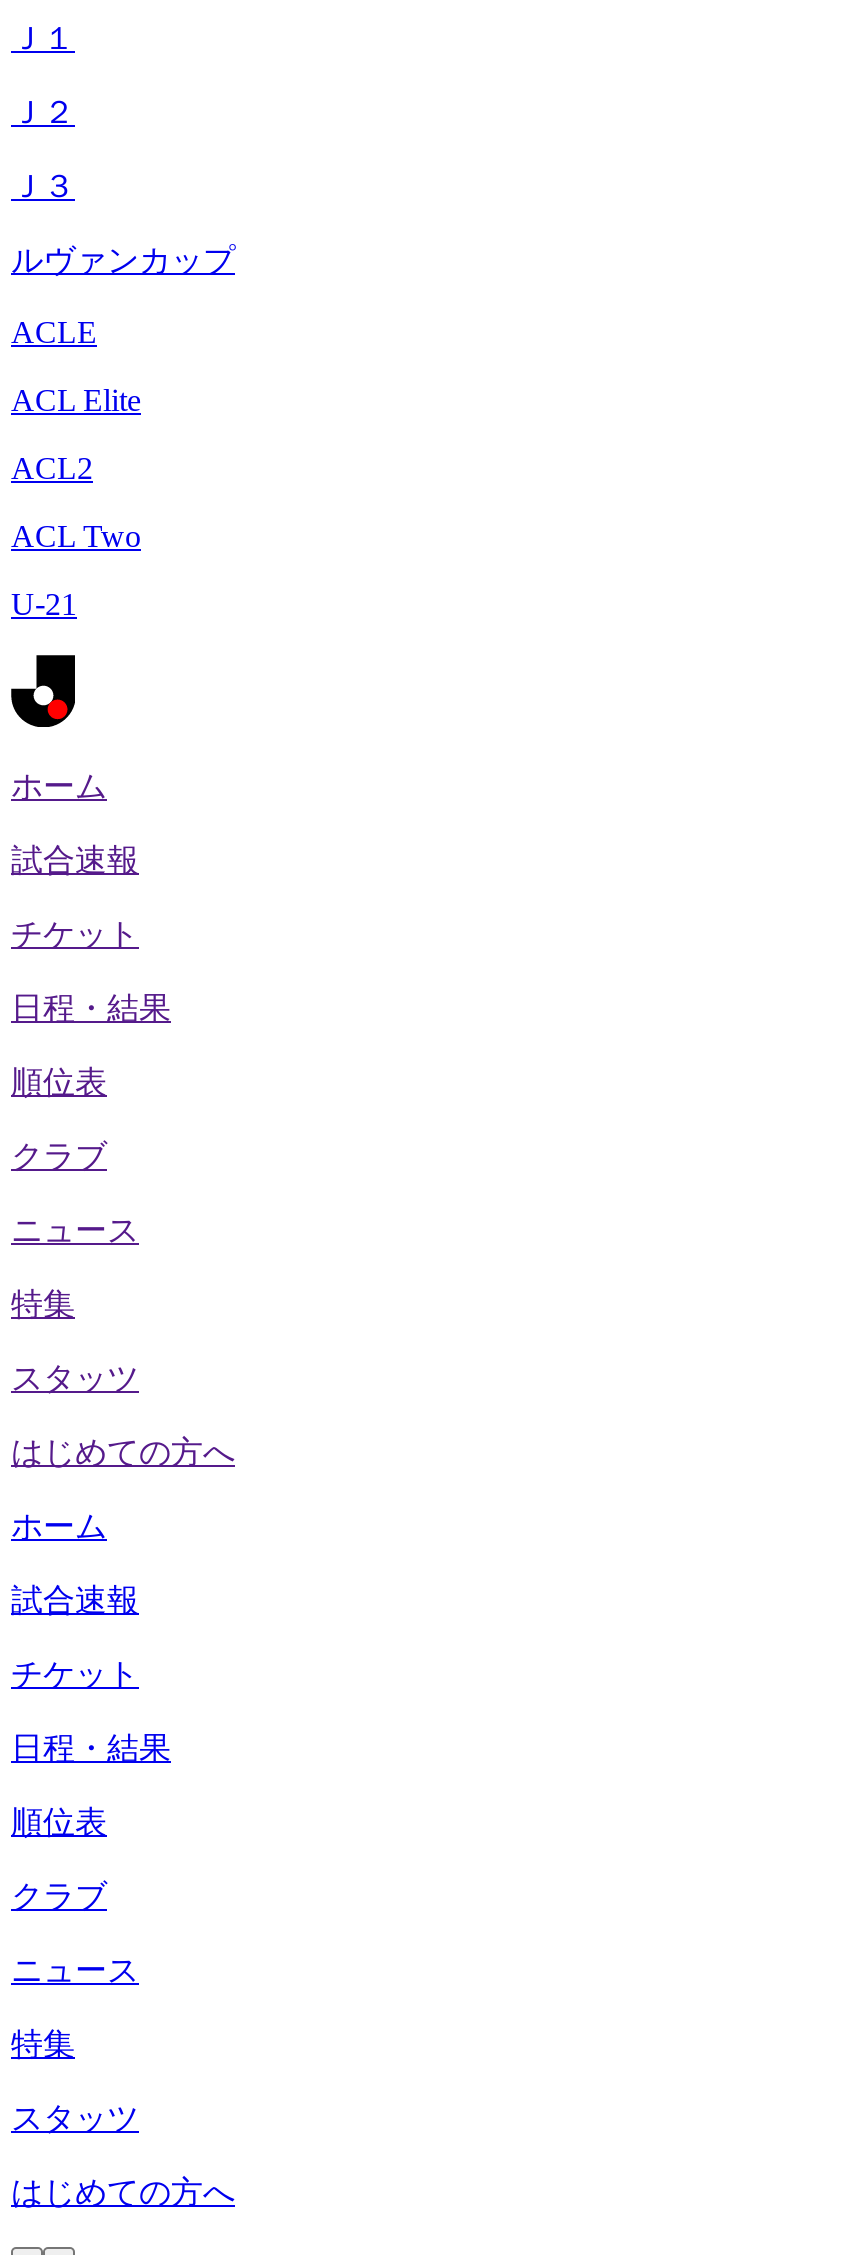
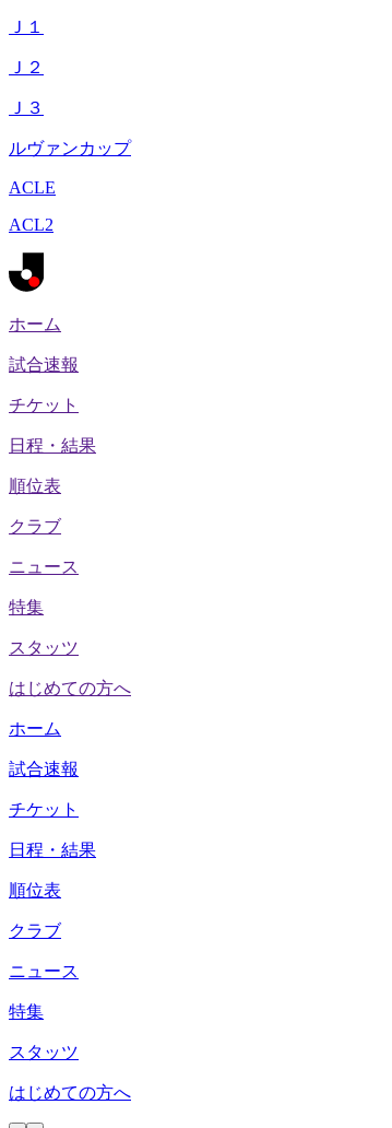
- ACL Elite

- ACL Two
- U-21
